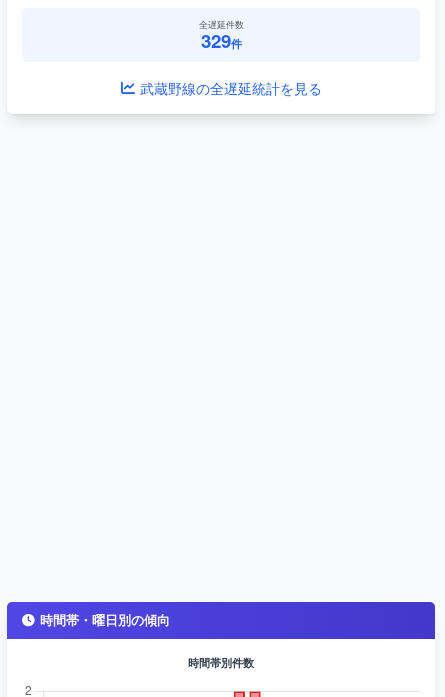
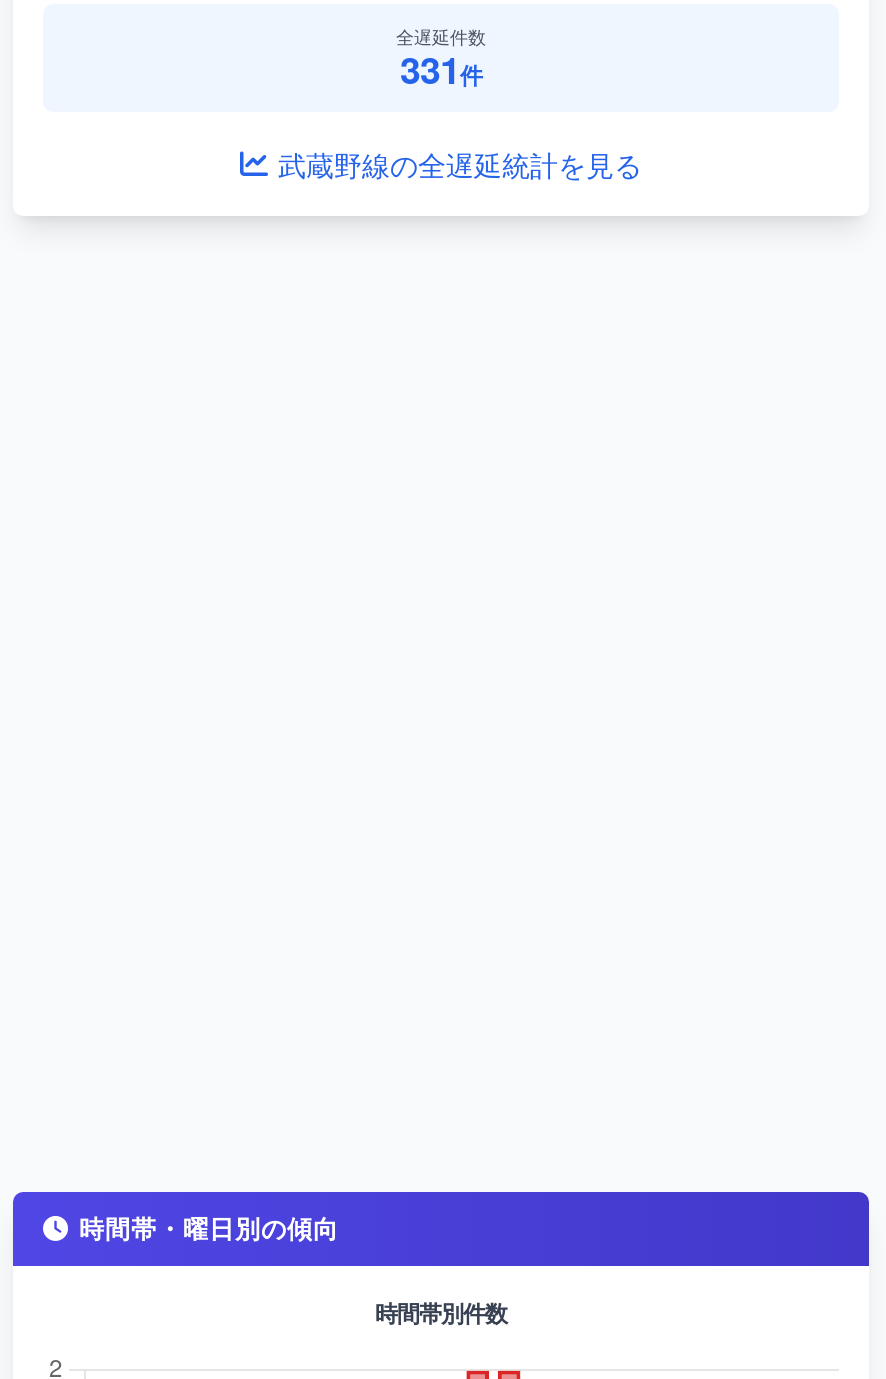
- 329件
+ 331件
